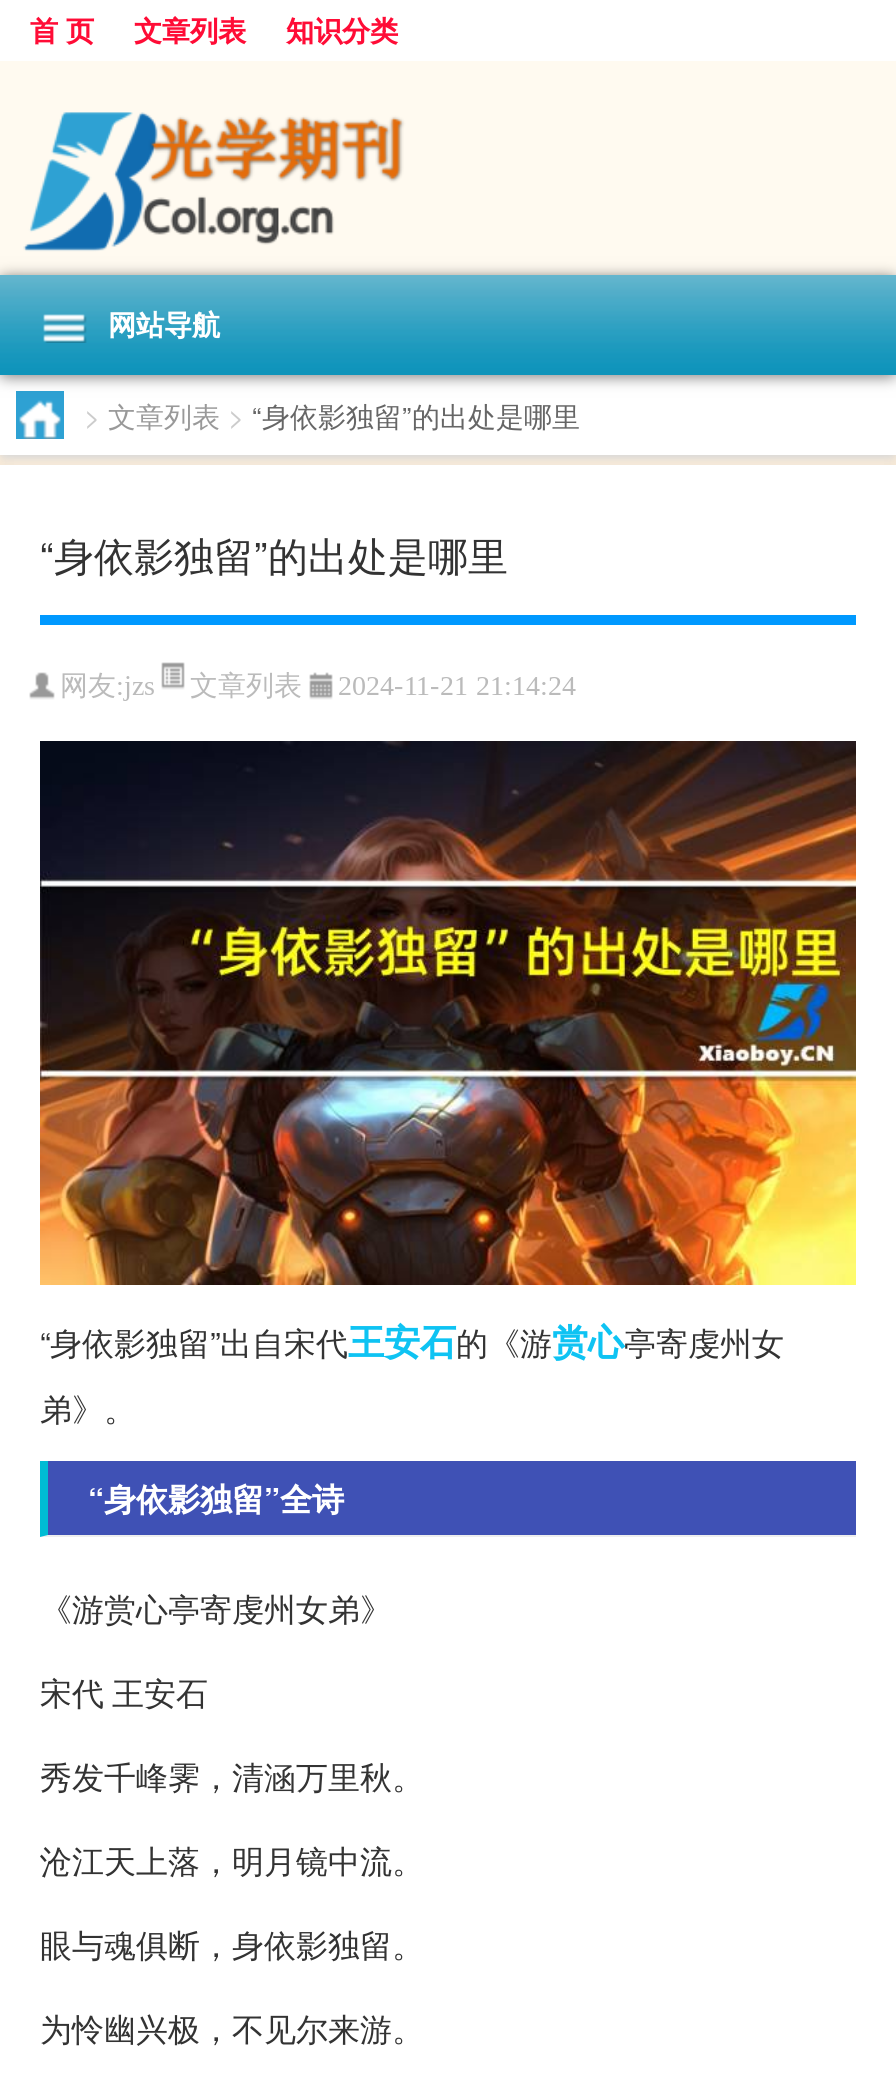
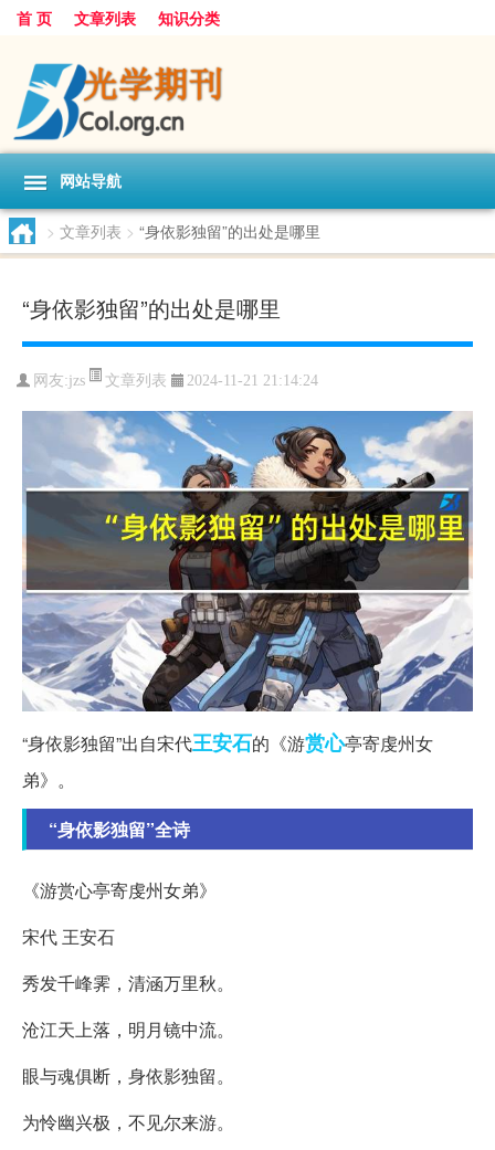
- [image]
+ [image]
